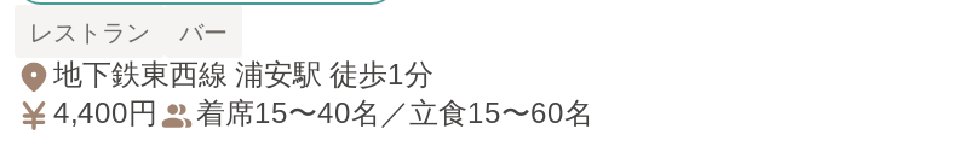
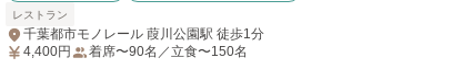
- バー
- 地下鉄東西線 浦安駅 徒歩1分
+ 千葉都市モノレール 葭川公園駅 徒歩1分

- 着席15〜40名／立食15〜60名
+ 着席〜90名／立食〜150名
